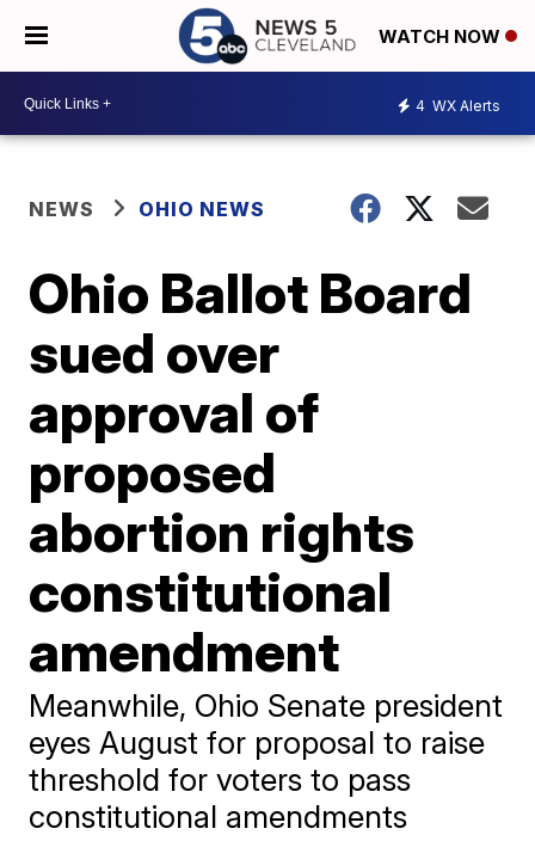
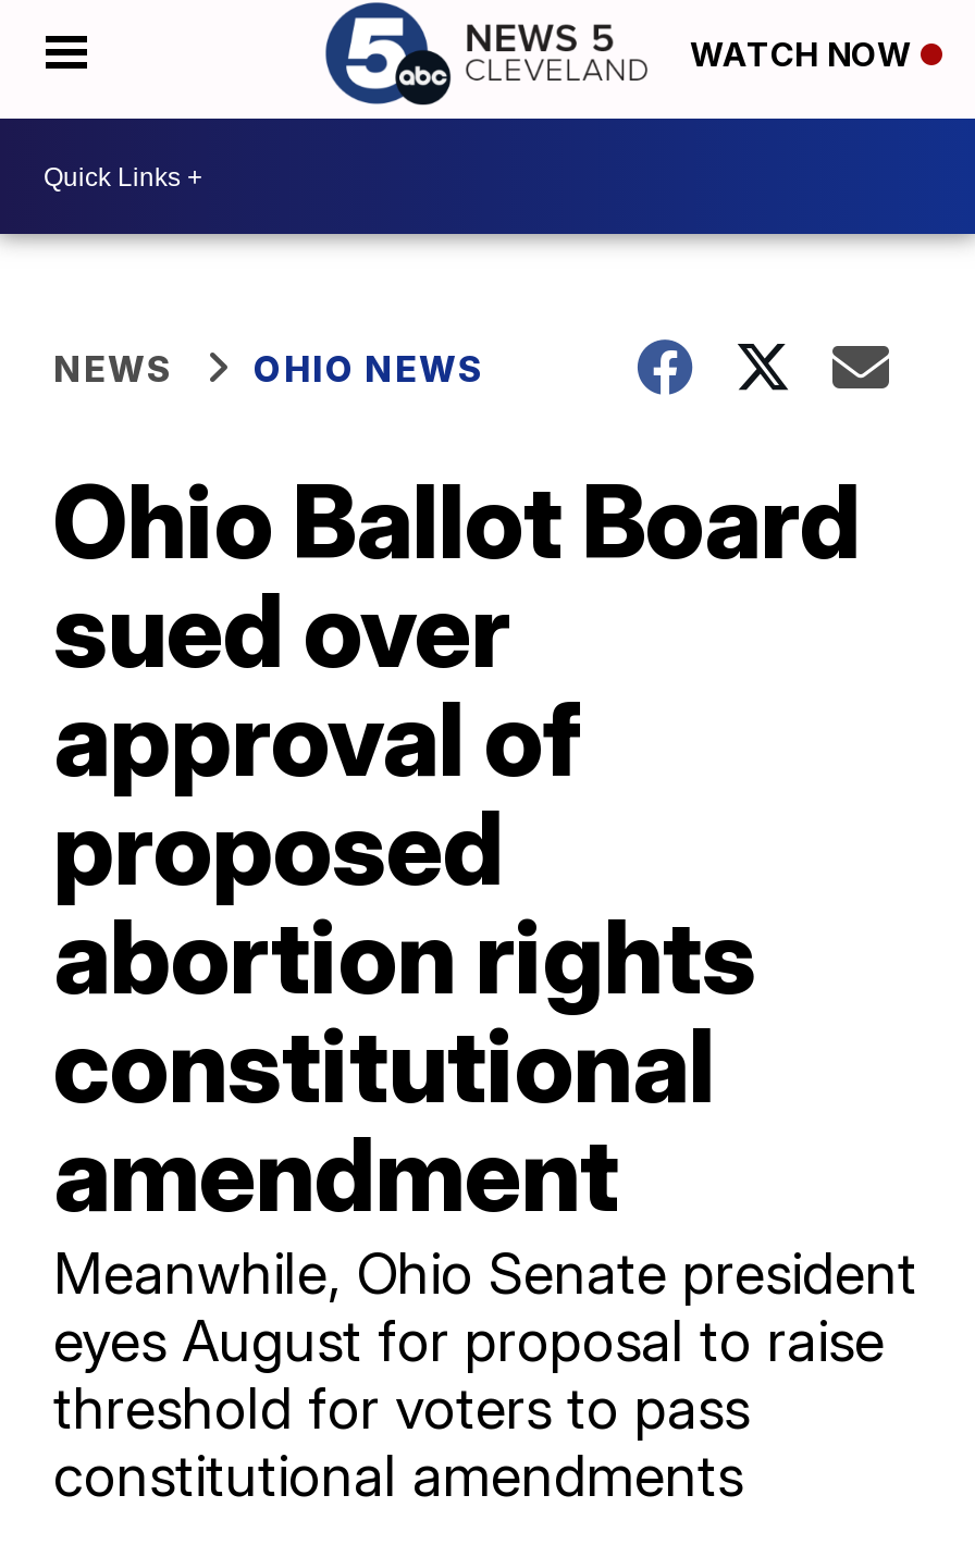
- 4 WX Alerts
